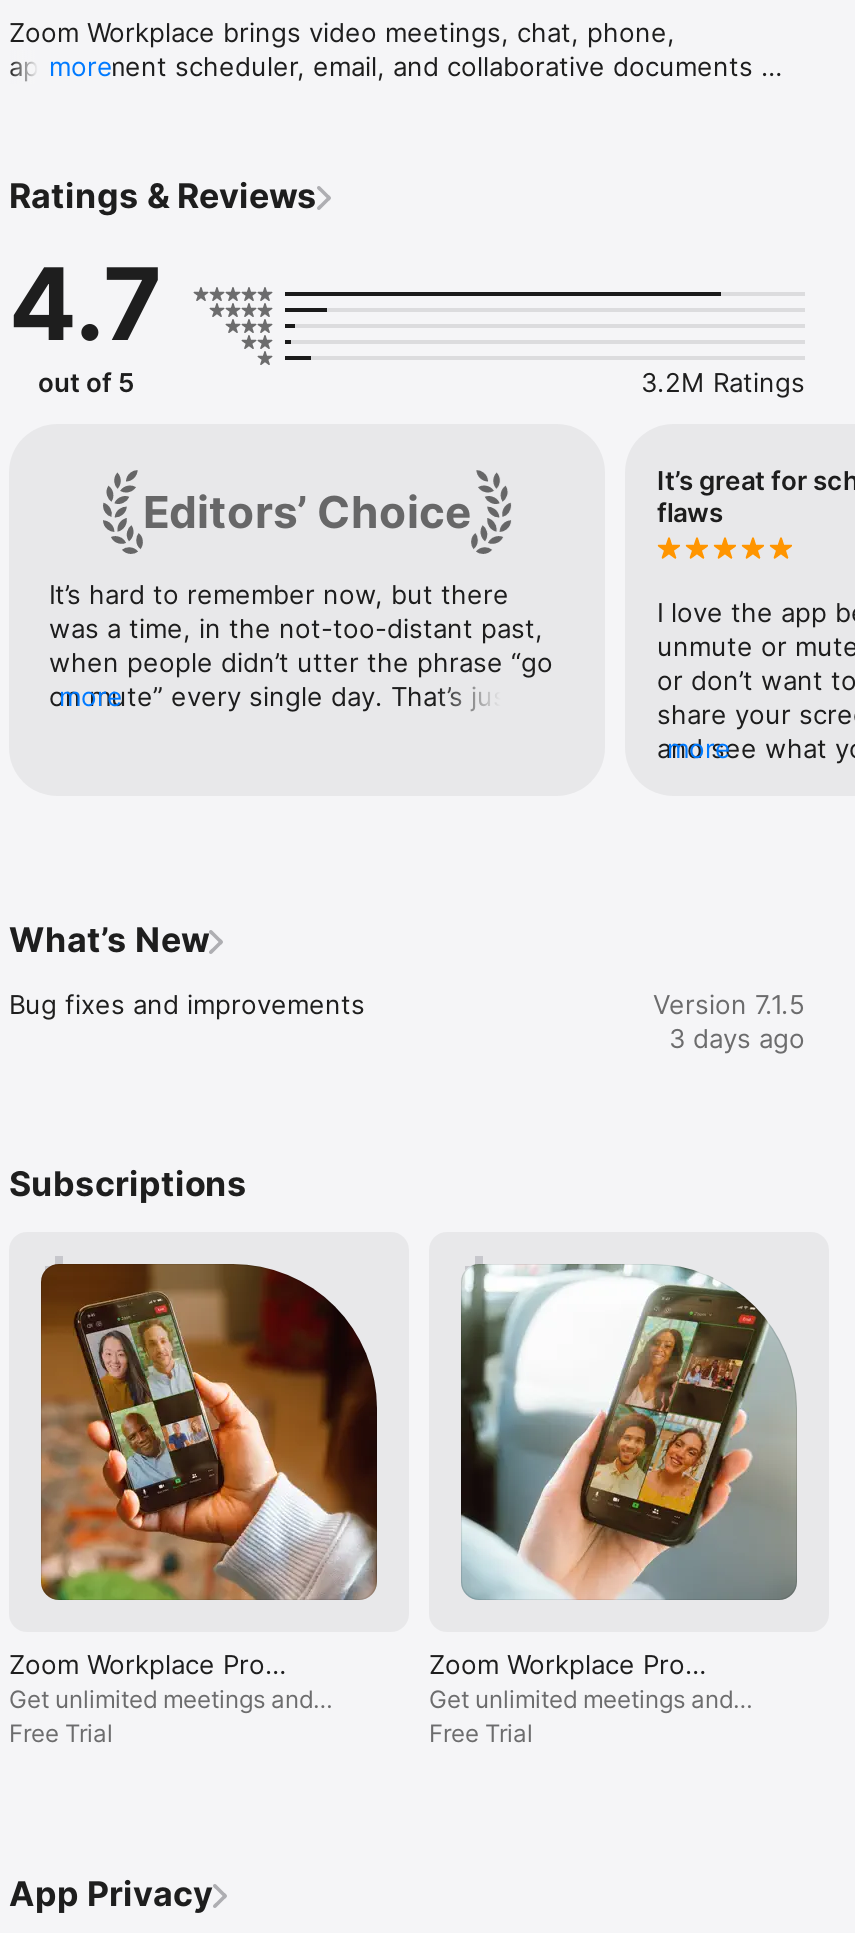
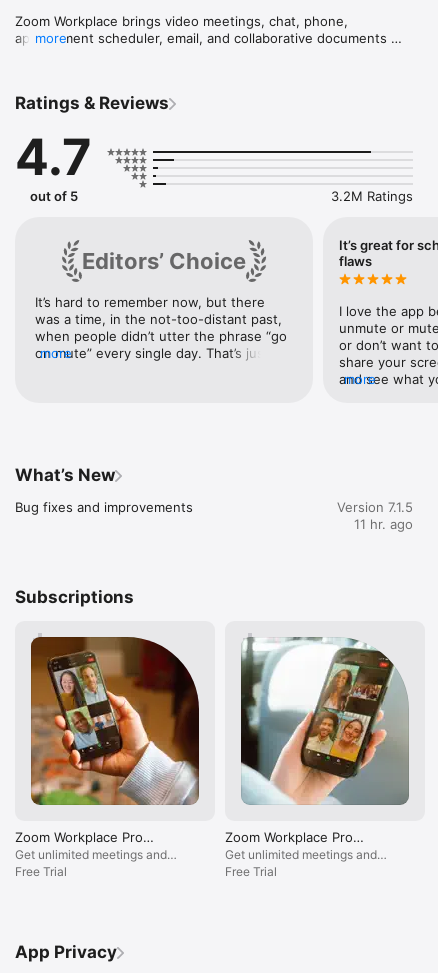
- 3 days ago
+ 11 hr. ago
